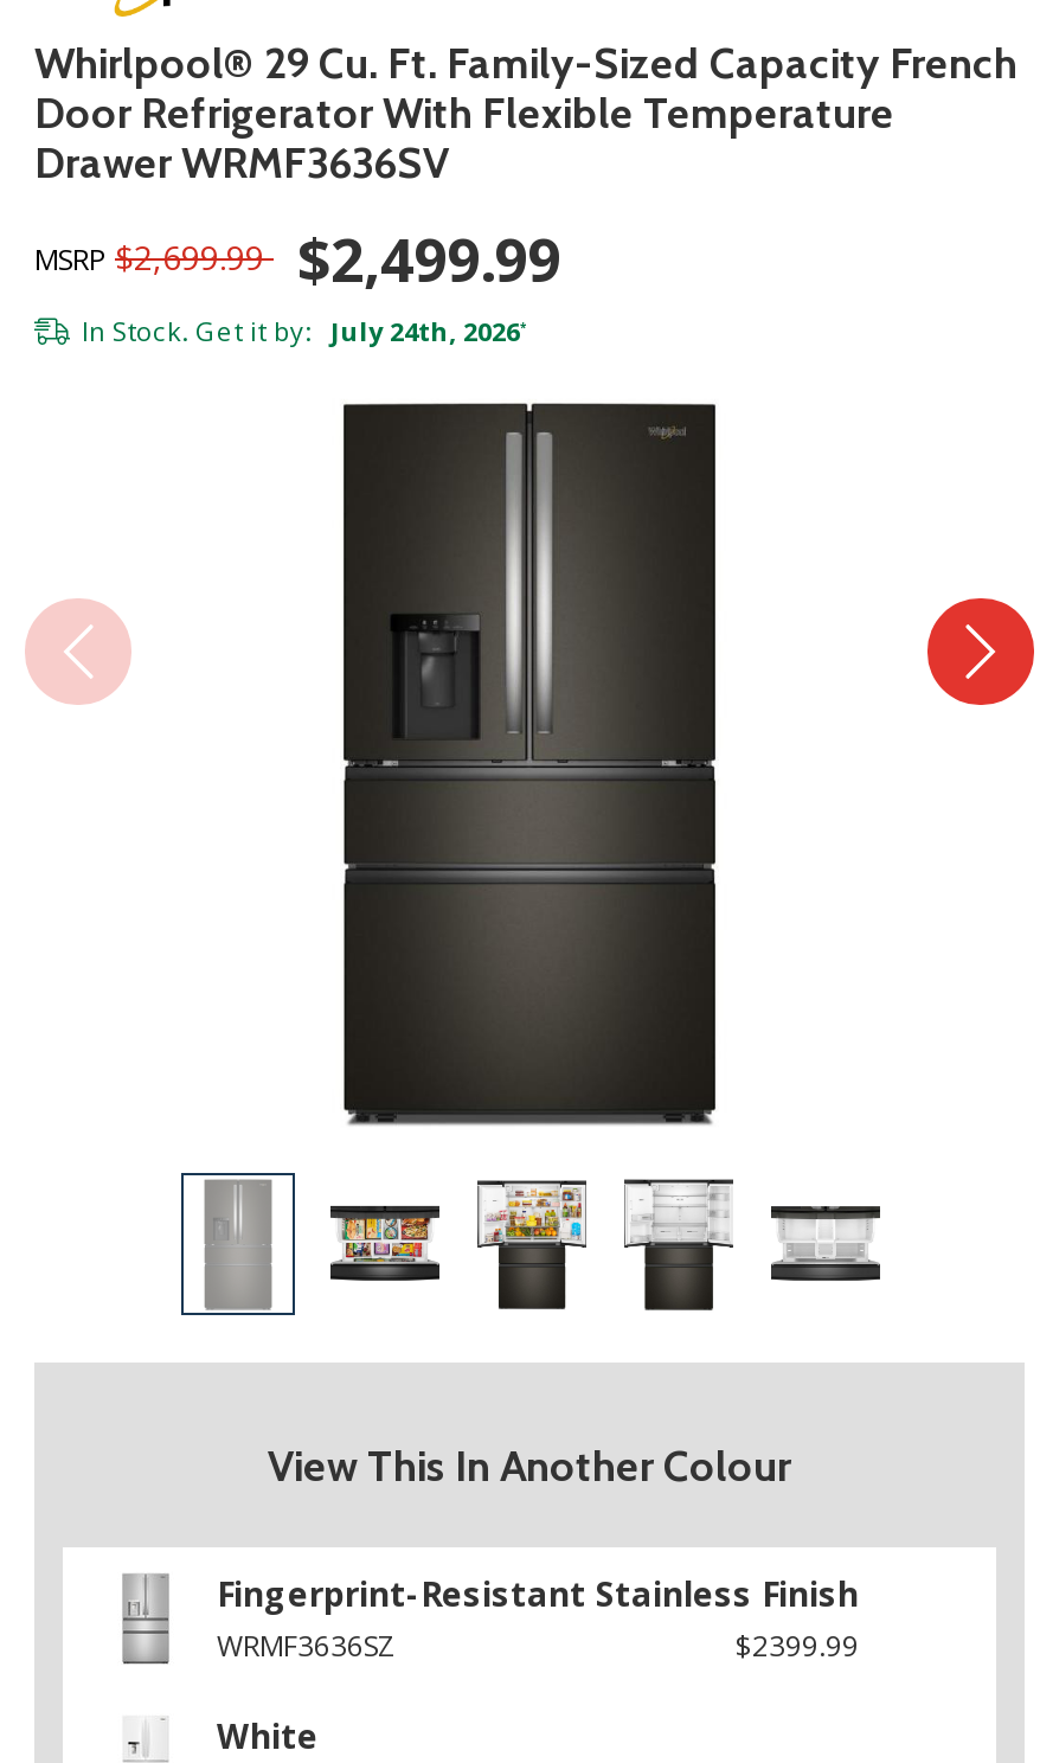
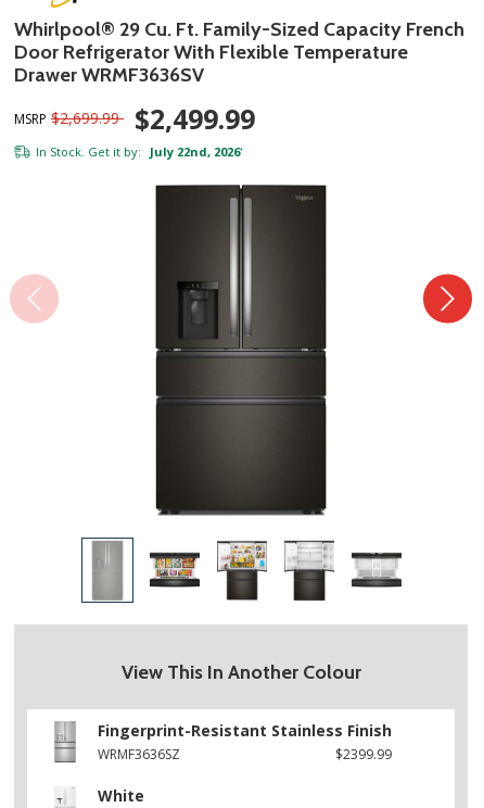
- In Stock. Get it by: July 24th, 2026*
+ In Stock. Get it by: July 22nd, 2026*
